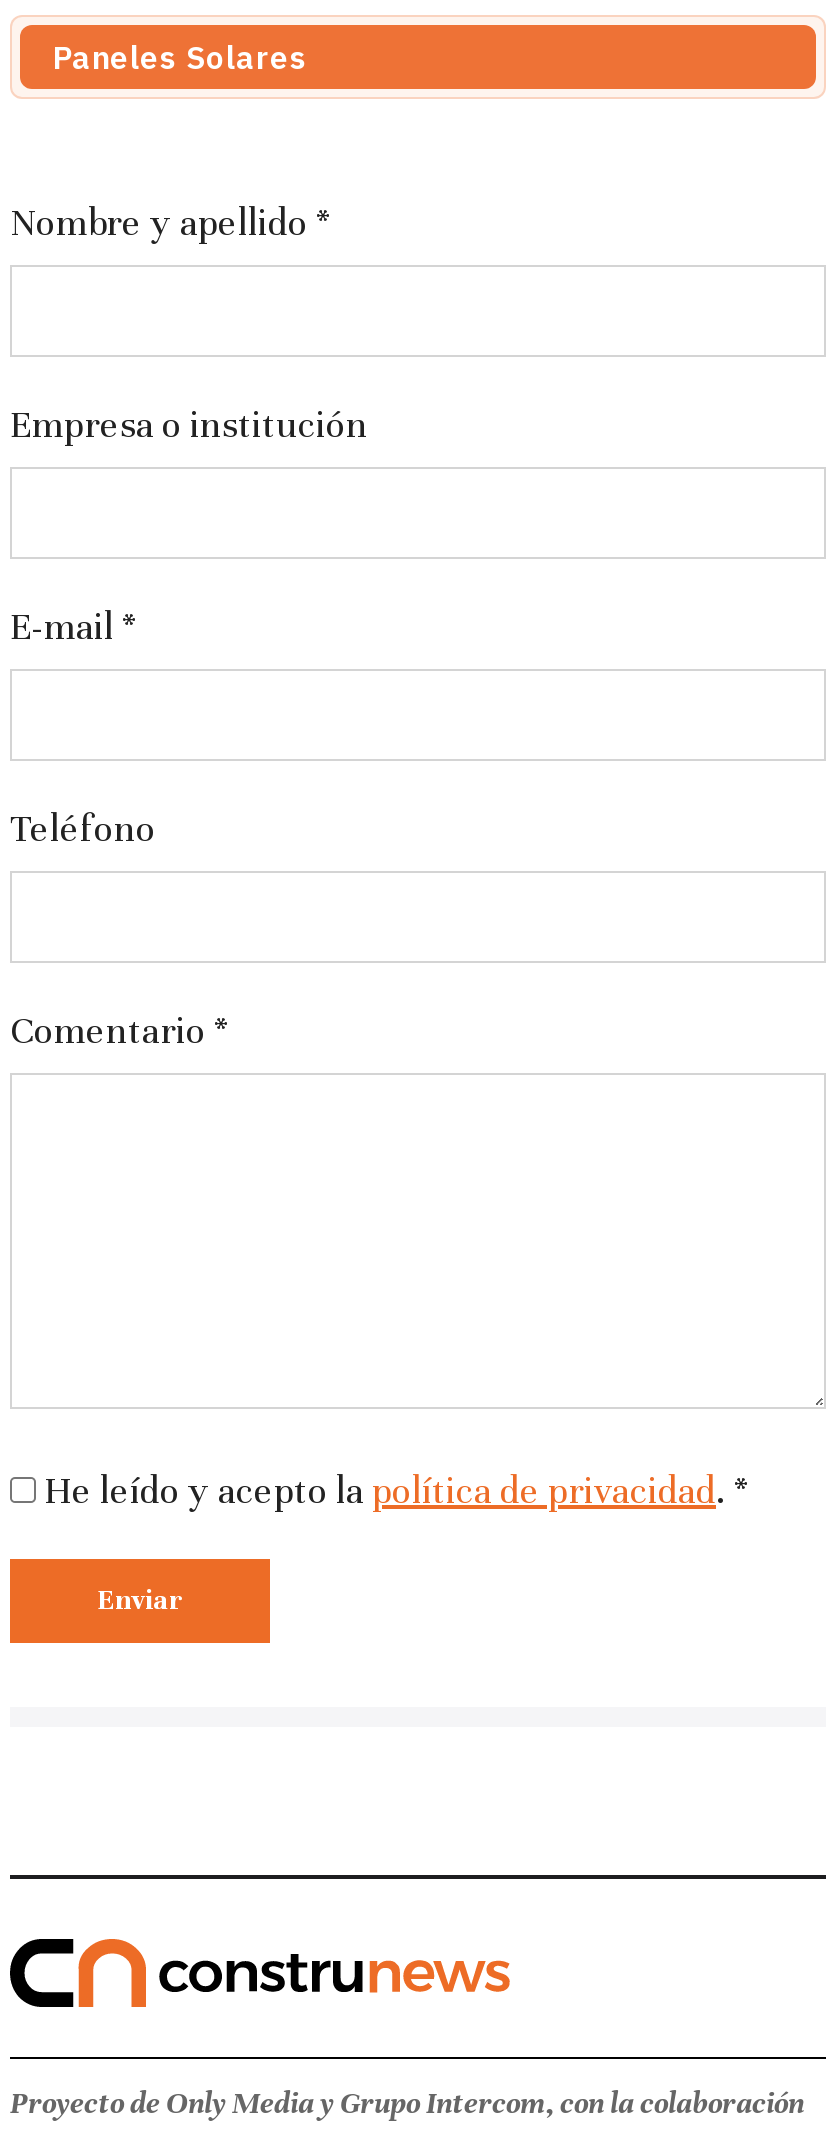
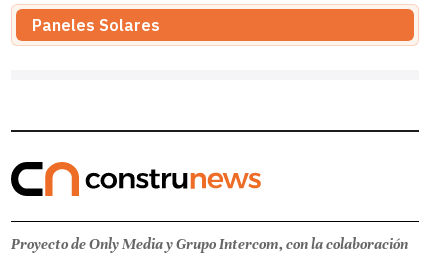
- Nombre y apellido *

- Empresa o institución

- E-mail *

- Teléfono

- Comentario *

- He leído y acepto la política de privacidad. *
- Enviar
